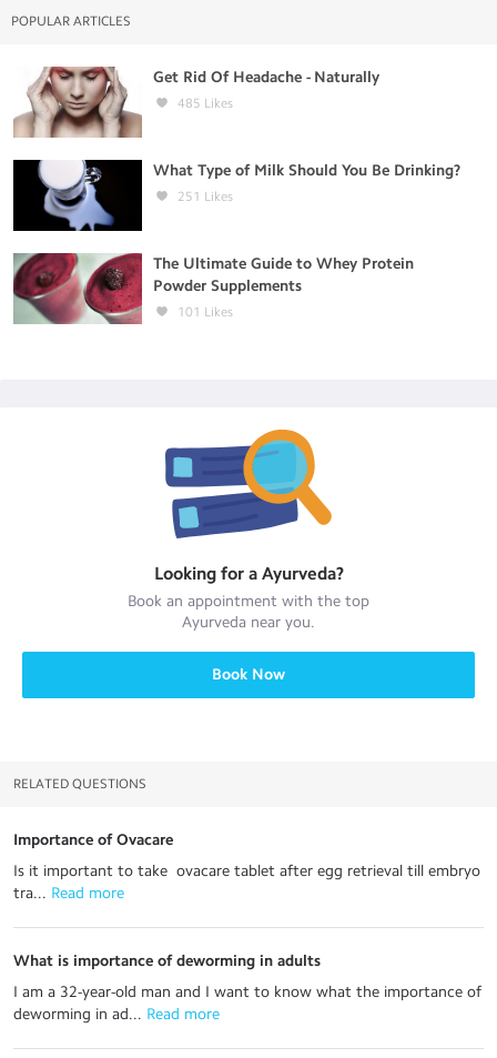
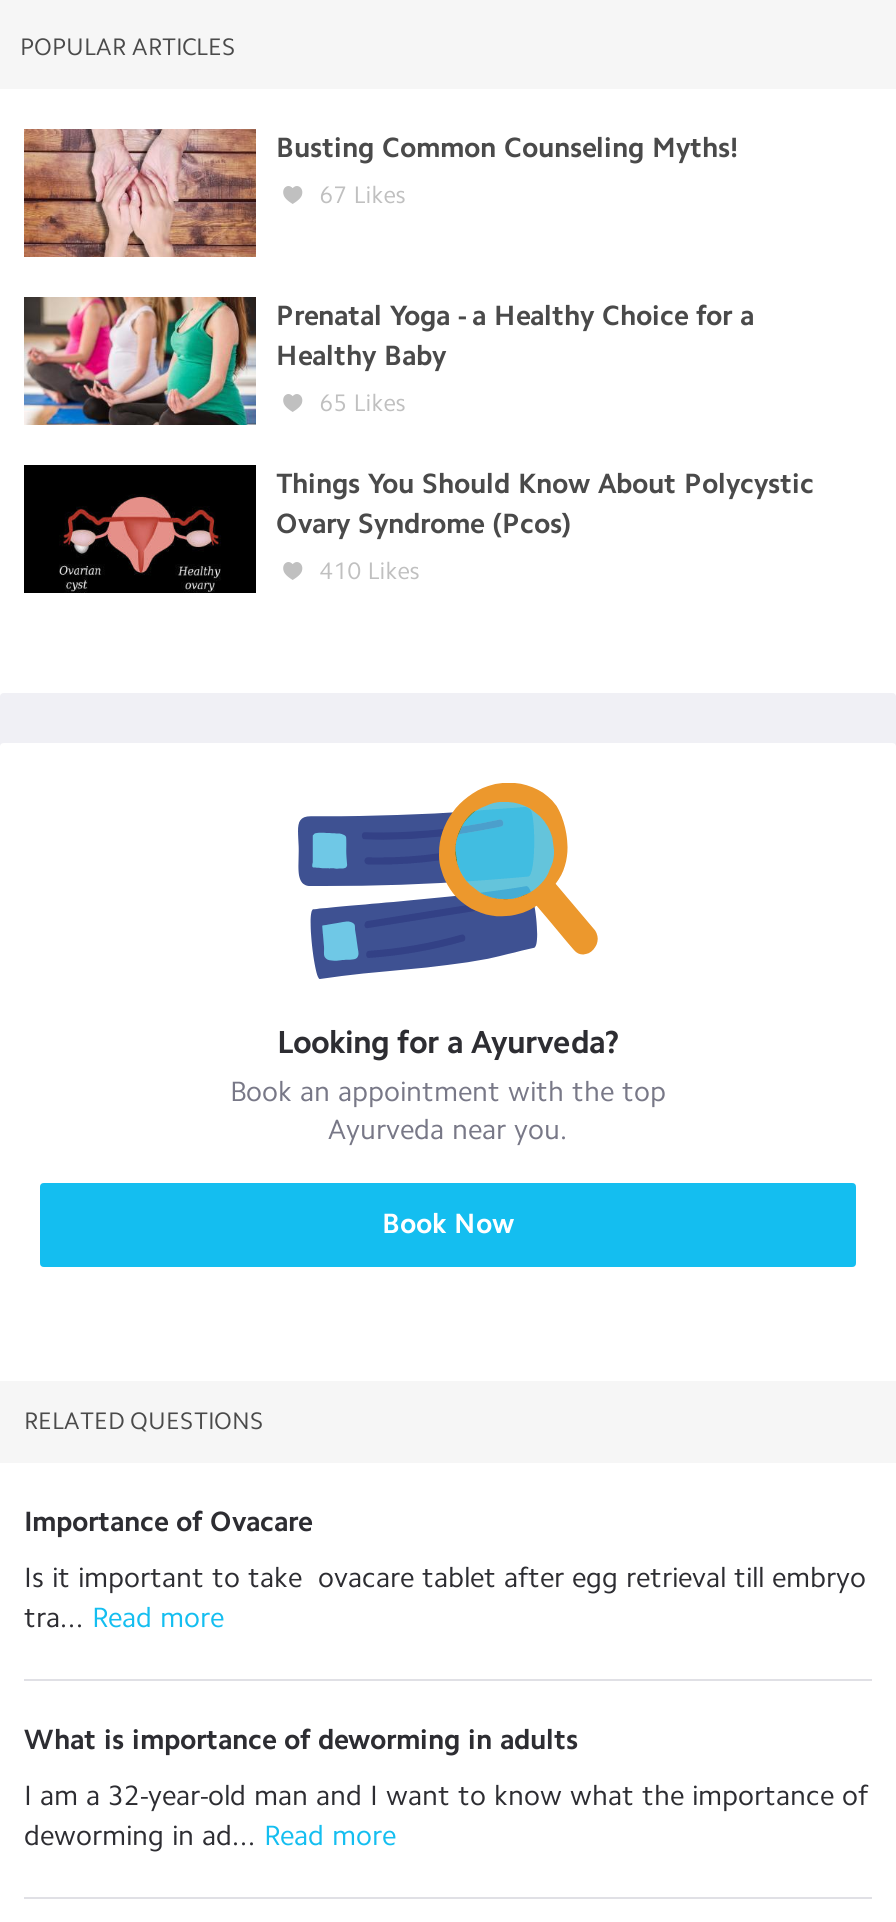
- [image]
- Get Rid Of Headache - Naturally
+ [image]
+ Busting Common Counseling Myths!

- 485 Likes
+ 67 Likes

- [image]
- What Type of Milk Should You Be Drinking?
+ [image]
+ Prenatal Yoga - a Healthy Choice for a
+ Healthy Baby

- 251 Likes
+ 65 Likes

- [image]
- The Ultimate Guide to Whey Protein
- Powder Supplements
+ [image]
+ Things You Should Know About Polycystic
+ Ovary Syndrome (Pcos)

- 101 Likes
+ 410 Likes
